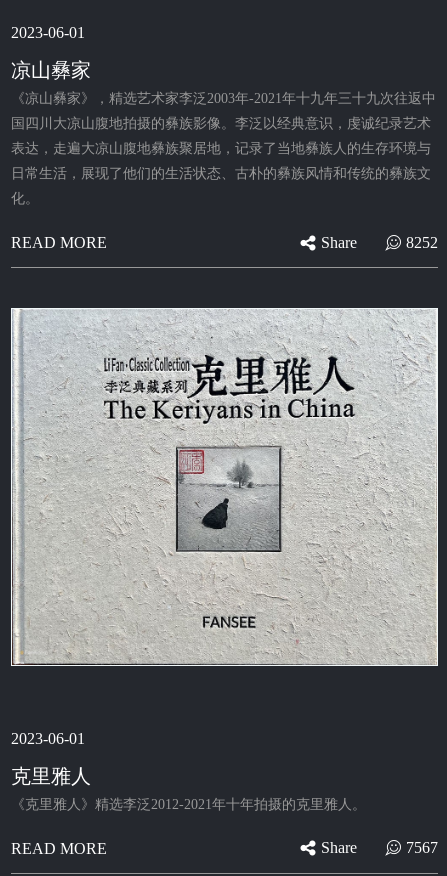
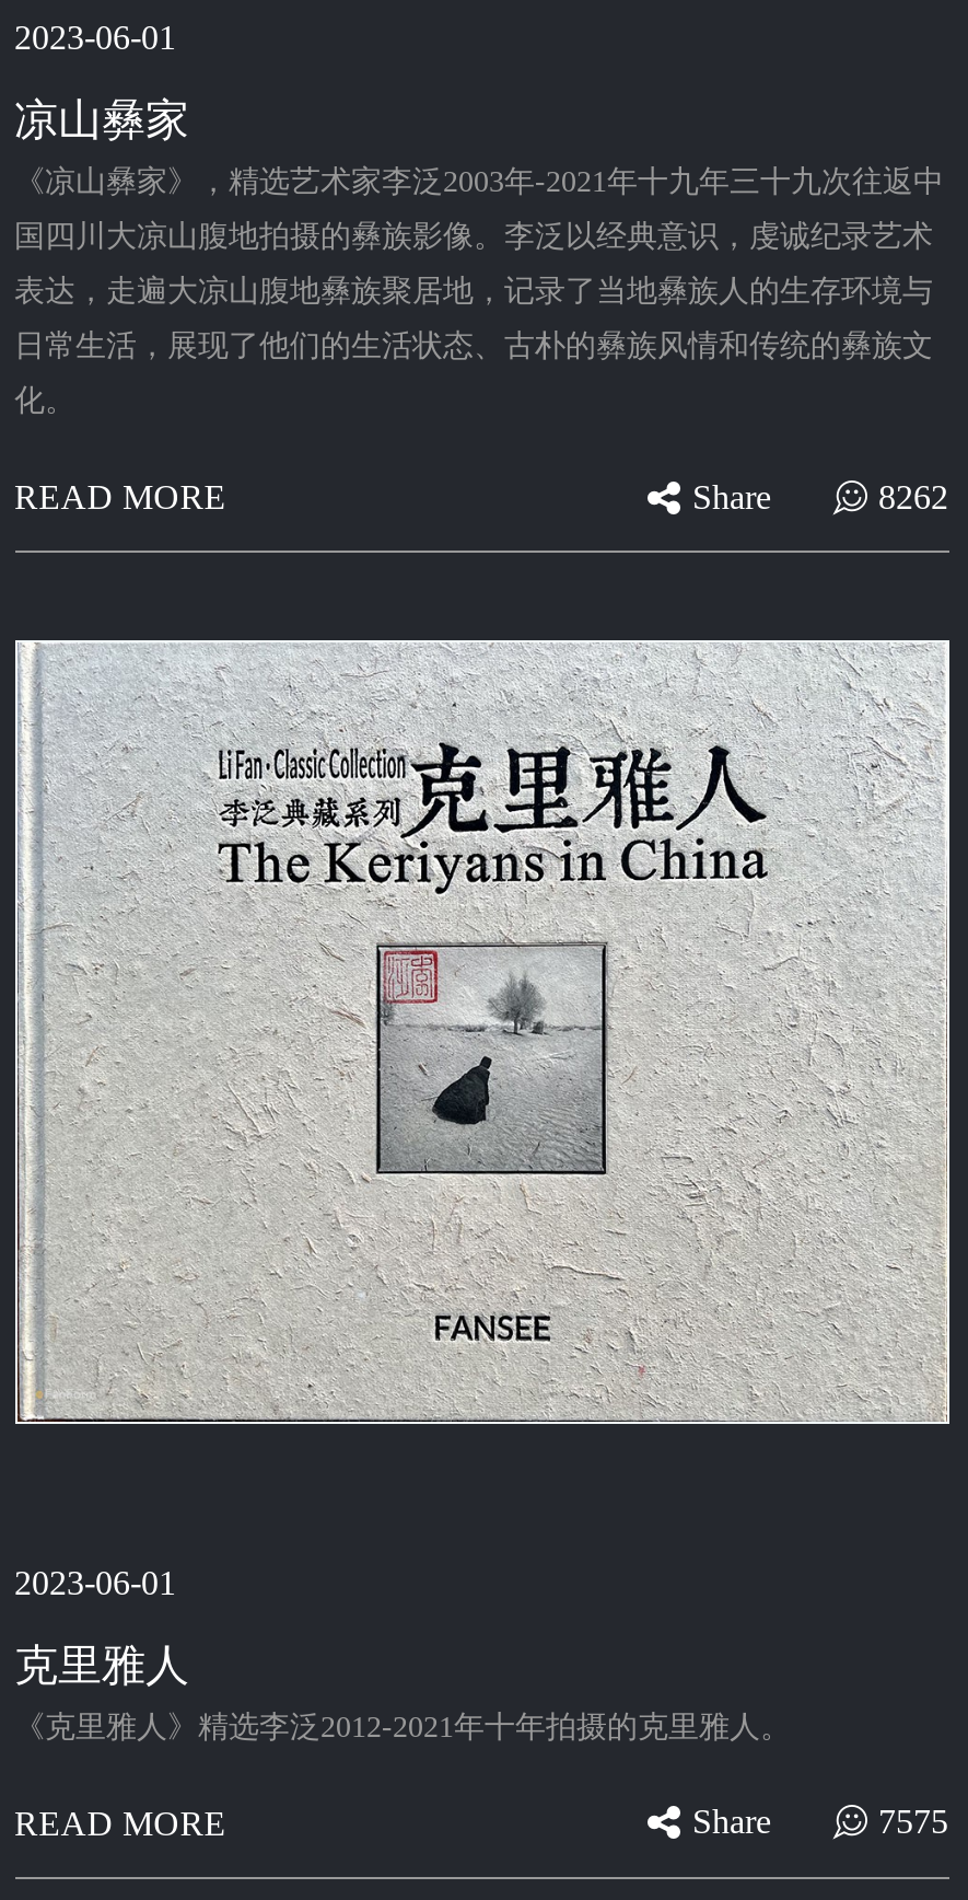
- 8252
+ 8262

- 7567
+ 7575
